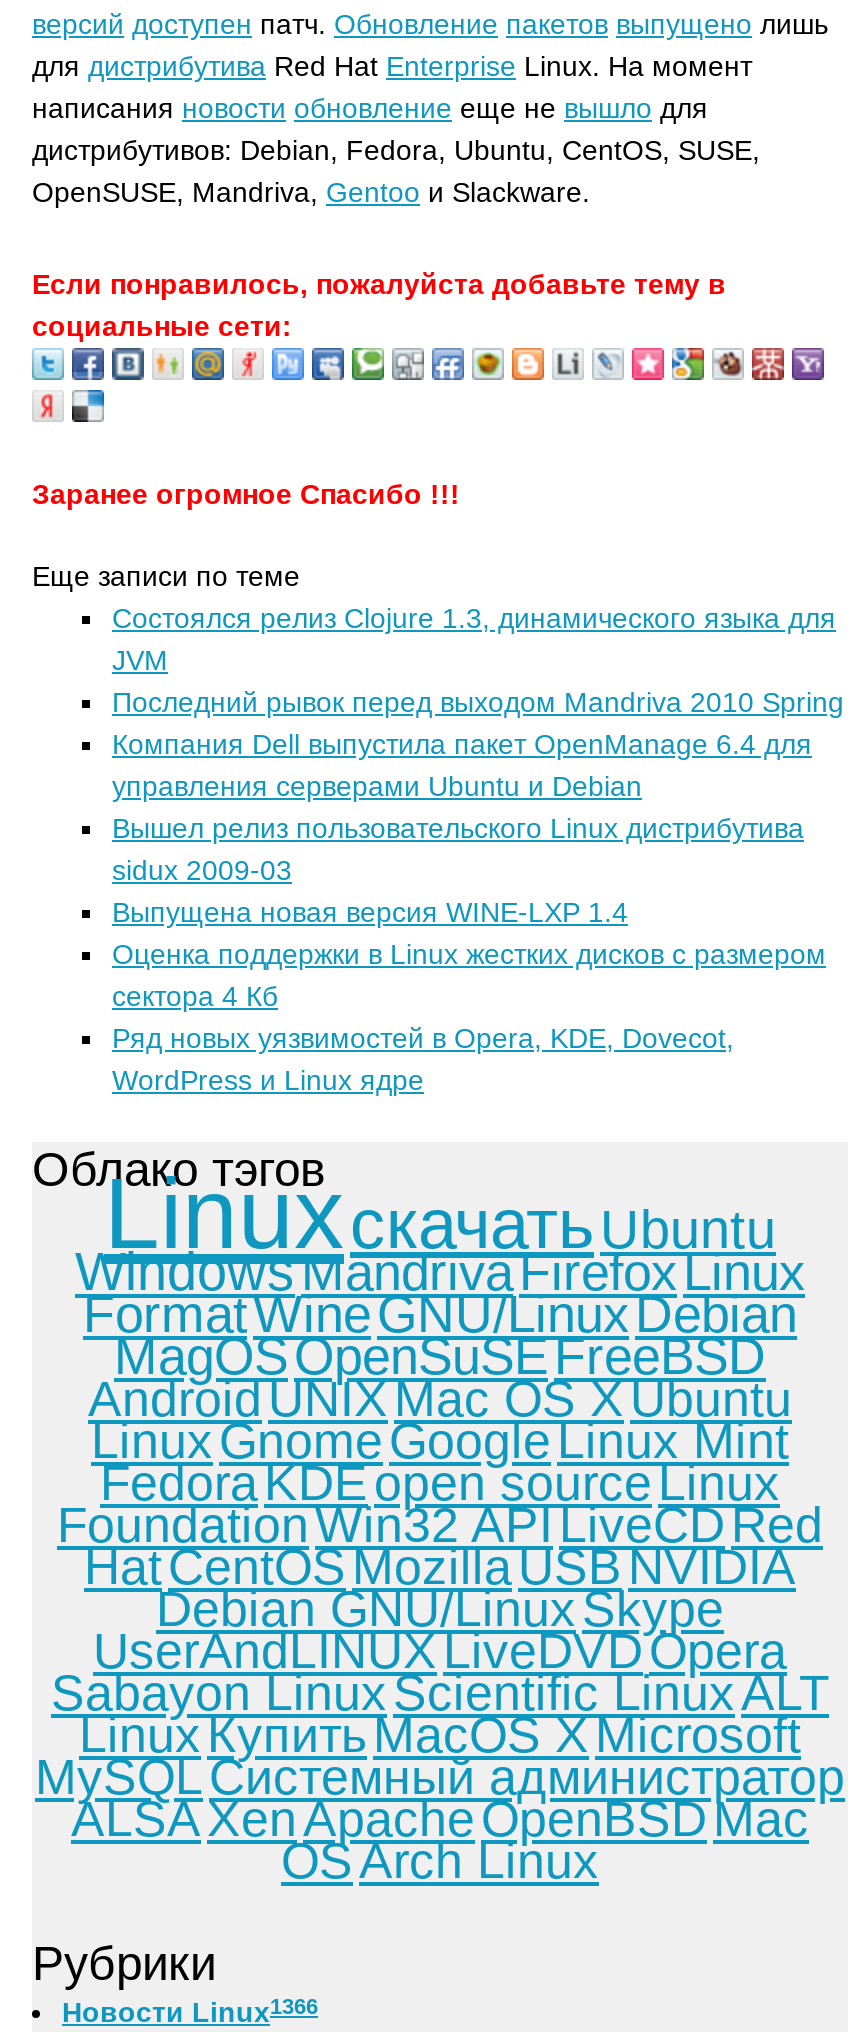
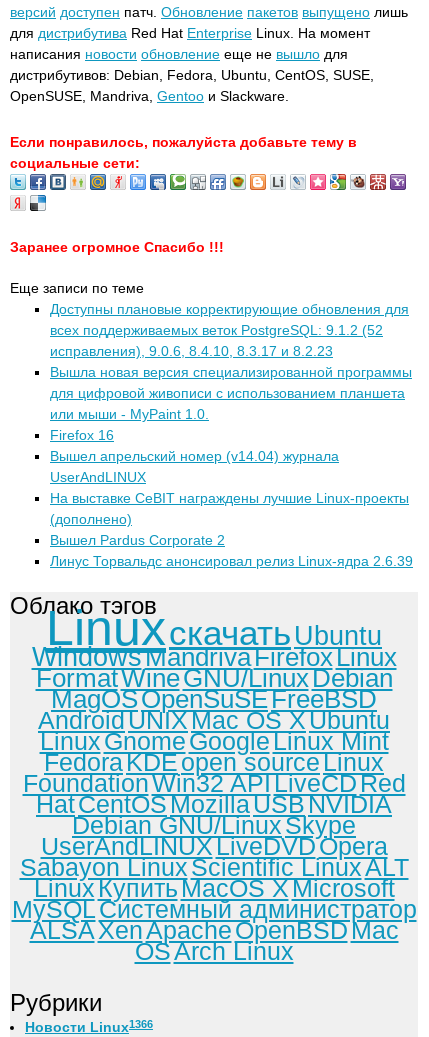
- Состоялся релиз Clojure 1.3, динамического языка для
- JVM
- Последний рывок перед выходом Mandriva 2010 Spring
- Компания Dell выпустила пакет OpenManage 6.4 для
- управления серверами Ubuntu и Debian
- Вышел релиз пользовательского Linux дистрибутива
- sidux 2009-03
- Выпущена новая версия WINE-LXP 1.4
- Оценка поддержки в Linux жестких дисков с размером
- сектора 4 Кб
- Ряд новых уязвимостей в Opera, KDE, Dovecot,
- WordPress и Linux ядре
+ Доступны плановые корректирующие обновления для
+ всех поддерживаемых веток PostgreSQL: 9.1.2 (52
+ исправления), 9.0.6, 8.4.10, 8.3.17 и 8.2.23
+ Вышла новая версия специализированной программы
+ для цифровой живописи с использованием планшета
+ или мыши - MyPaint 1.0.
+ Firefox 16
+ Вышел апрельский номер (v14.04) журнала
+ UserAndLINUX
+ На выставке CeBIT награждены лучшие Linux-проекты
+ (дополнено)
+ Вышел Pardus Corporate 2
+ Линус Торвальдс анонсировал релиз Linux-ядра 2.6.39
